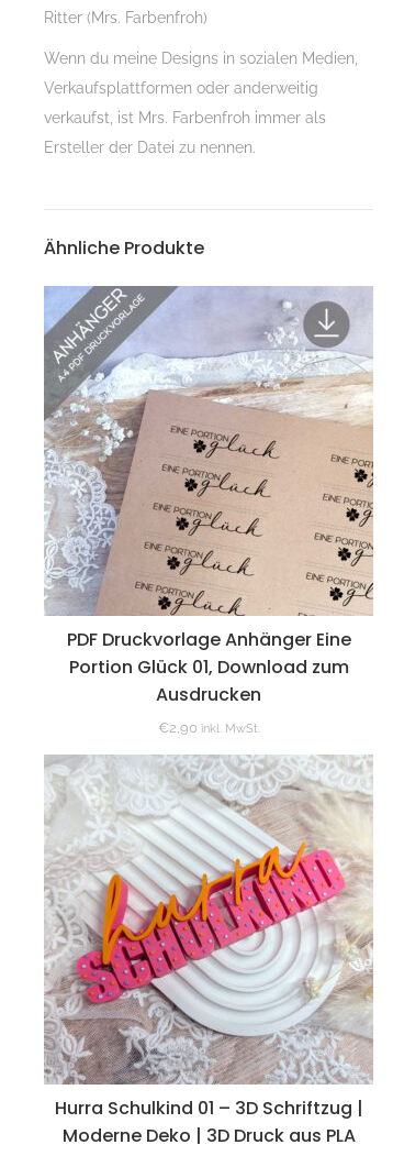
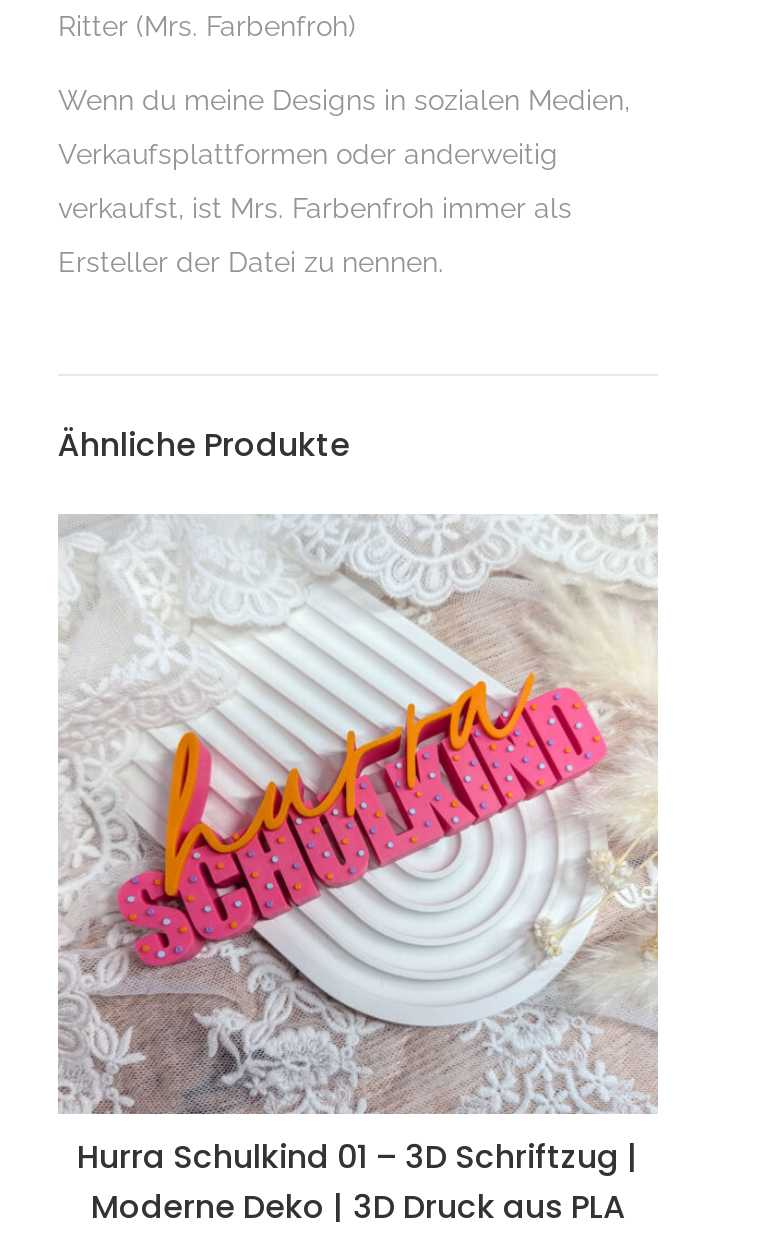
- [image]
- PDF Druckvorlage Anhänger Eine
- Portion Glück 01, Download zum
- Ausdrucken
- €2,90 inkl. MwSt.
